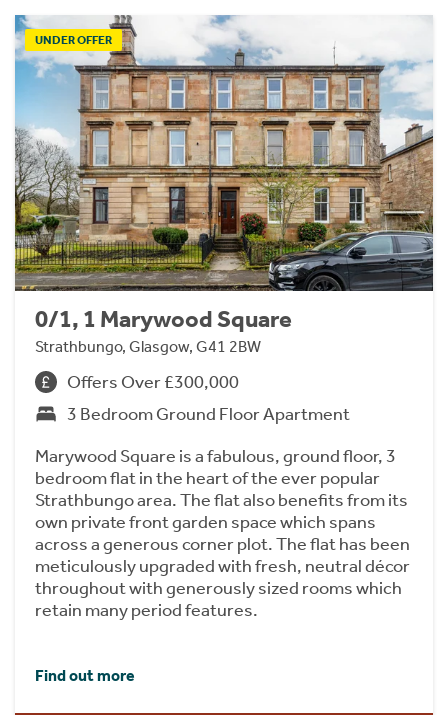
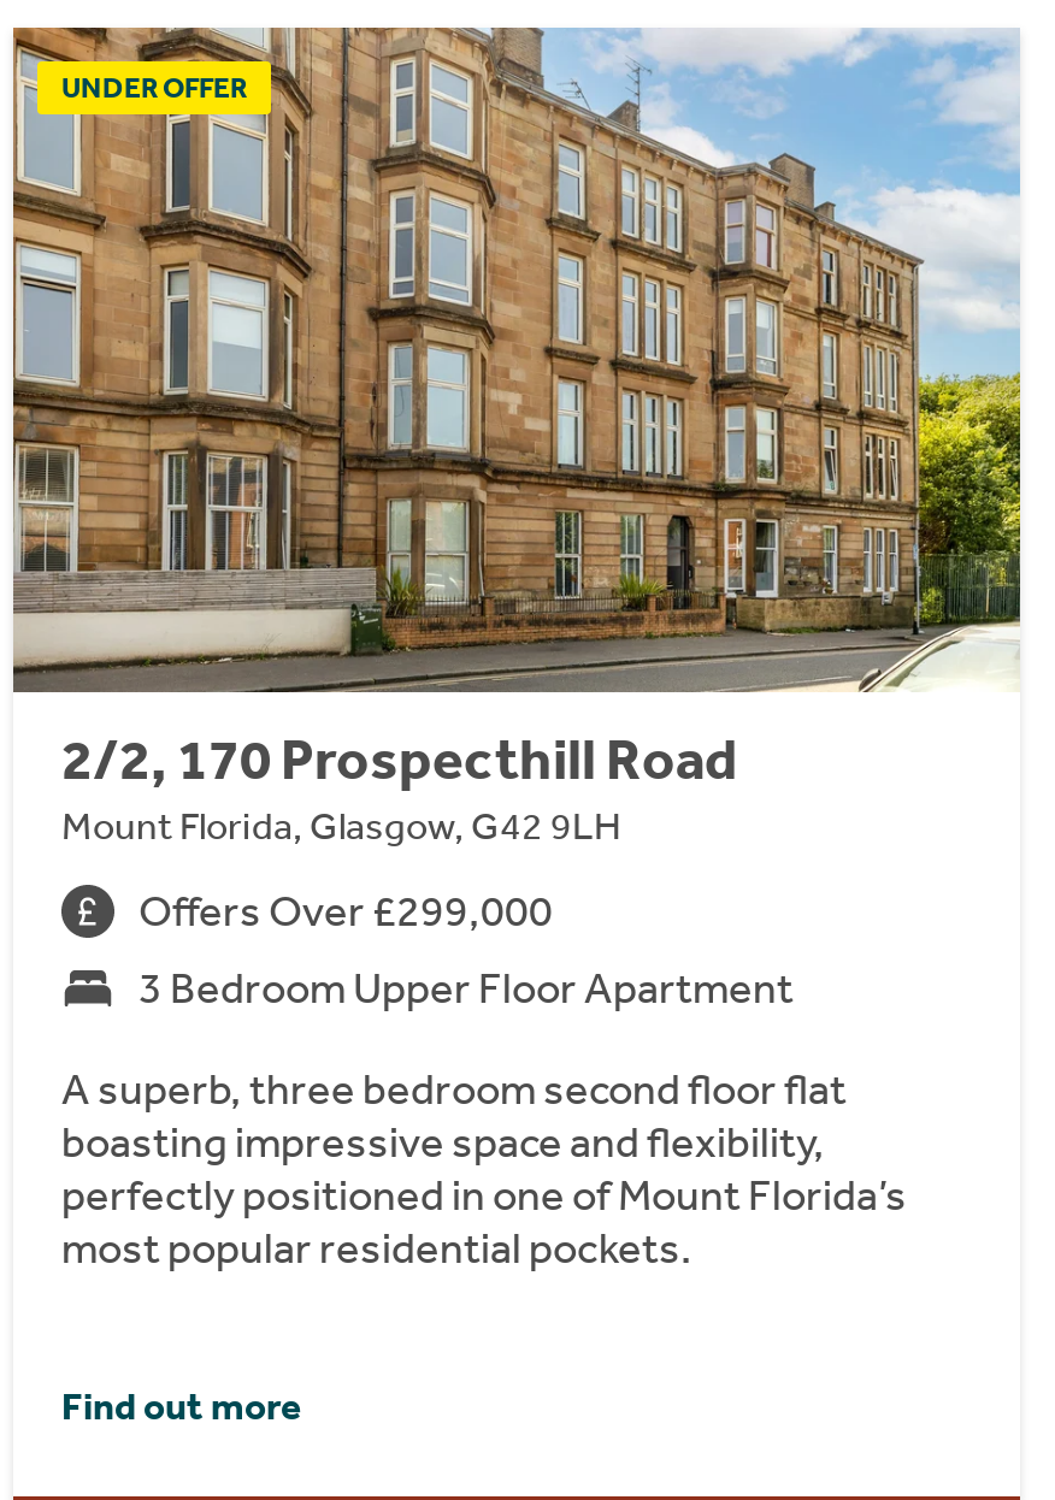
- [image]
- 0/1, 1 Marywood Square
- Strathbungo, Glasgow, G41 2BW
+ [image]
+ 2/2, 170 Prospecthill Road
+ Mount Florida, Glasgow, G42 9LH

- Offers Over £300,000
+ Offers Over £299,000

- 3 Bedroom Ground Floor Apartment
+ 3 Bedroom Upper Floor Apartment

- Marywood Square is a fabulous, ground floor, 3
- bedroom flat in the heart of the ever popular
- Strathbungo area. The flat also benefits from its
- own private front garden space which spans
- across a generous corner plot. The flat has been
- meticulously upgraded with fresh, neutral décor
- throughout with generously sized rooms which
- retain many period features.
+ A superb, three bedroom second floor flat
+ boasting impressive space and flexibility,
+ perfectly positioned in one of Mount Florida’s
+ most popular residential pockets.
